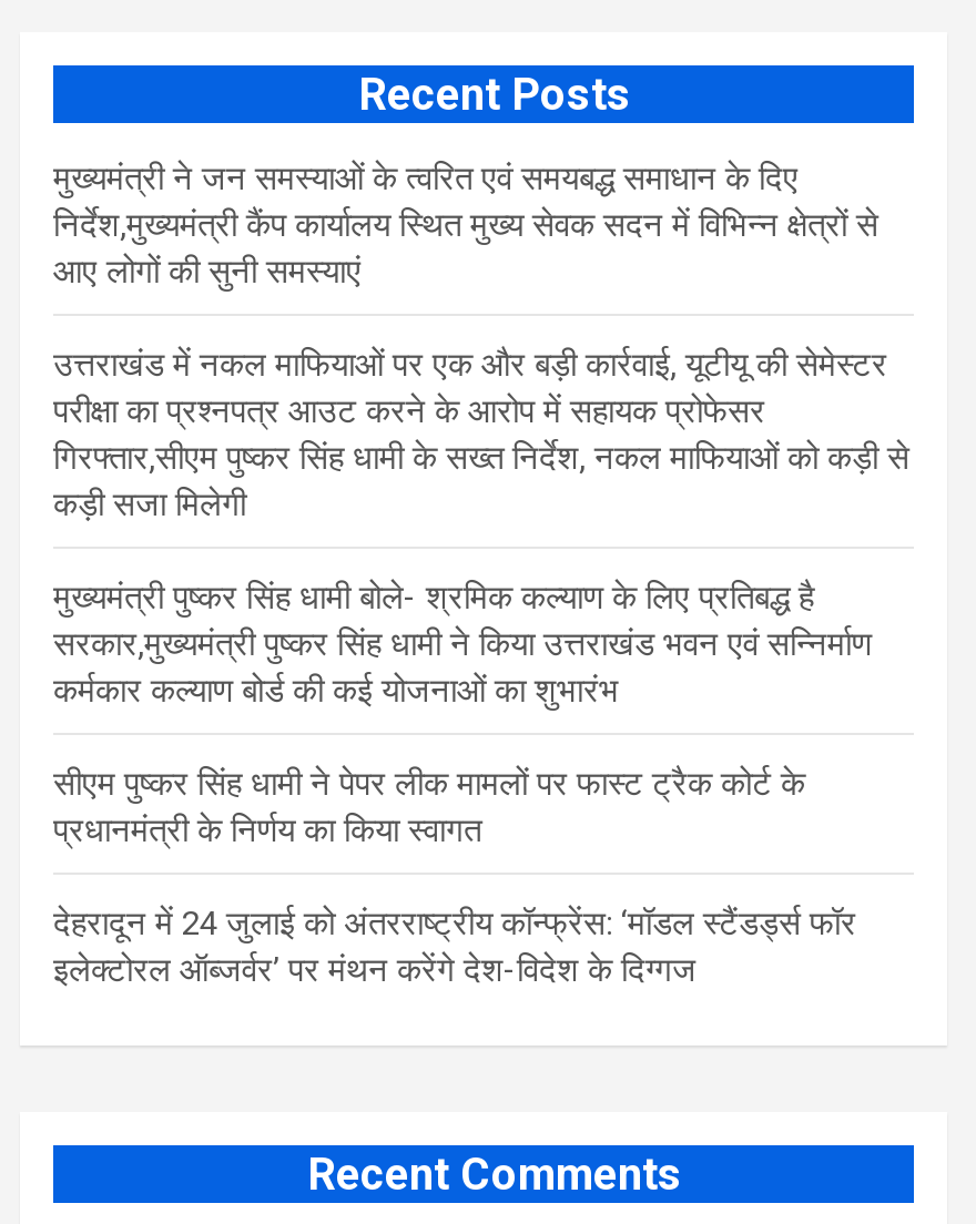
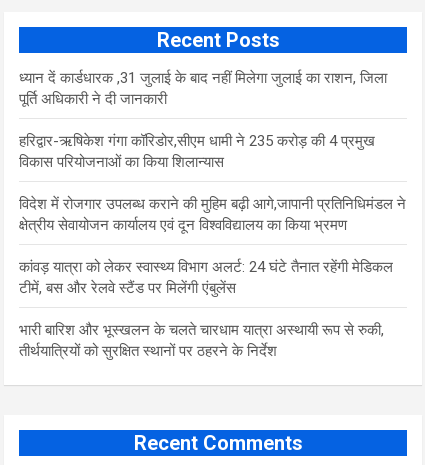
- मुख्यमंत्री ने जन समस्याओं के त्वरित एवं समयबद्ध समाधान के दिए
- निर्देश,मुख्यमंत्री कैंप कार्यालय स्थित मुख्य सेवक सदन में विभिन्न क्षेत्रों से
- आए लोगों की सुनी समस्याएं
+ ध्यान दें कार्डधारक ,31 जुलाई के बाद नहीं मिलेगा जुलाई का राशन, जिला
+ पूर्ति अधिकारी ने दी जानकारी

- उत्तराखंड में नकल माफियाओं पर एक और बड़ी कार्रवाई, यूटीयू की सेमेस्टर
- परीक्षा का प्रश्नपत्र आउट करने के आरोप में सहायक प्रोफेसर
- गिरफ्तार,सीएम पुष्कर सिंह धामी के सख्त निर्देश, नकल माफियाओं को कड़ी से
- कड़ी सजा मिलेगी
+ हरिद्वार-ऋषिकेश गंगा कॉरिडोर,सीएम धामी ने 235 करोड़ की 4 प्रमुख
+ विकास परियोजनाओं का किया शिलान्यास

- मुख्यमंत्री पुष्कर सिंह धामी बोले- श्रमिक कल्याण के लिए प्रतिबद्ध है
- सरकार,मुख्यमंत्री पुष्कर सिंह धामी ने किया उत्तराखंड भवन एवं सन्निर्माण
- कर्मकार कल्याण बोर्ड की कई योजनाओं का शुभारंभ
+ विदेश में रोजगार उपलब्ध कराने की मुहिम बढ़ी आगे,जापानी प्रतिनिधिमंडल ने
+ क्षेत्रीय सेवायोजन कार्यालय एवं दून विश्वविद्यालय का किया भ्रमण

- सीएम पुष्कर सिंह धामी ने पेपर लीक मामलों पर फास्ट ट्रैक कोर्ट के
- प्रधानमंत्री के निर्णय का किया स्वागत
+ कांवड़ यात्रा को लेकर स्वास्थ्य विभाग अलर्ट: 24 घंटे तैनात रहेंगी मेडिकल
+ टीमें, बस और रेलवे स्टैंड पर मिलेंगी एंबुलेंस

- देहरादून में 24 जुलाई को अंतरराष्ट्रीय कॉन्फ्रेंस: ‘मॉडल स्टैंडर्ड्स फॉर
- इलेक्टोरल ऑब्जर्वर’ पर मंथन करेंगे देश-विदेश के दिग्गज
+ भारी बारिश और भूस्खलन के चलते चारधाम यात्रा अस्थायी रूप से रुकी,
+ तीर्थयात्रियों को सुरक्षित स्थानों पर ठहरने के निर्देश
